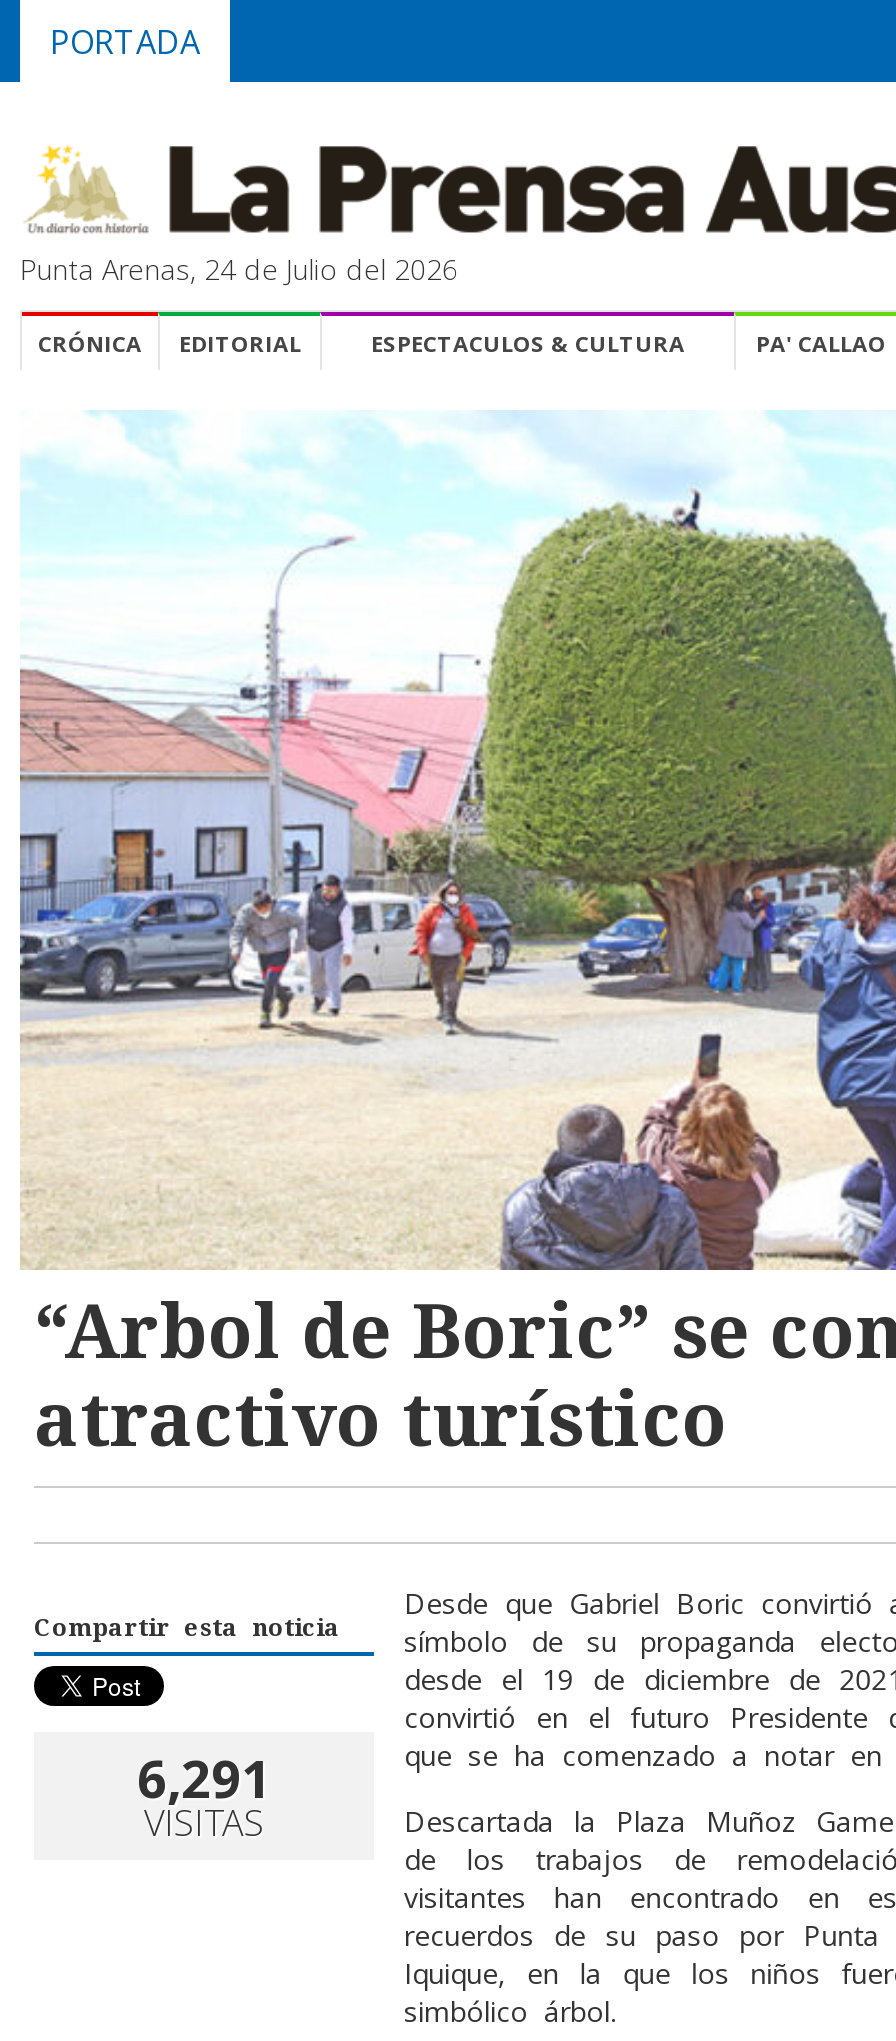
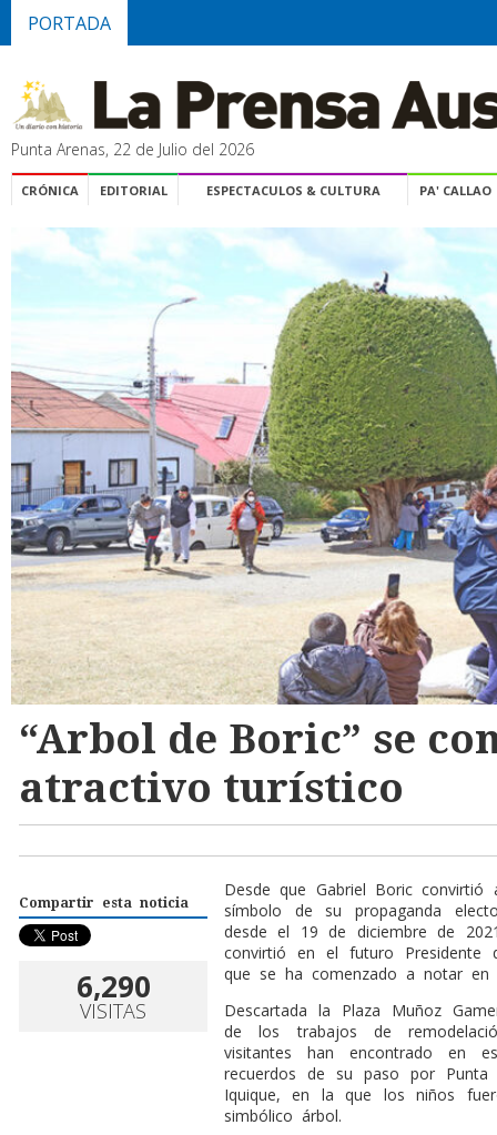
- Punta Arenas, 24 de Julio del 2026
+ Punta Arenas, 22 de Julio del 2026

- 6,291
+ 6,290
